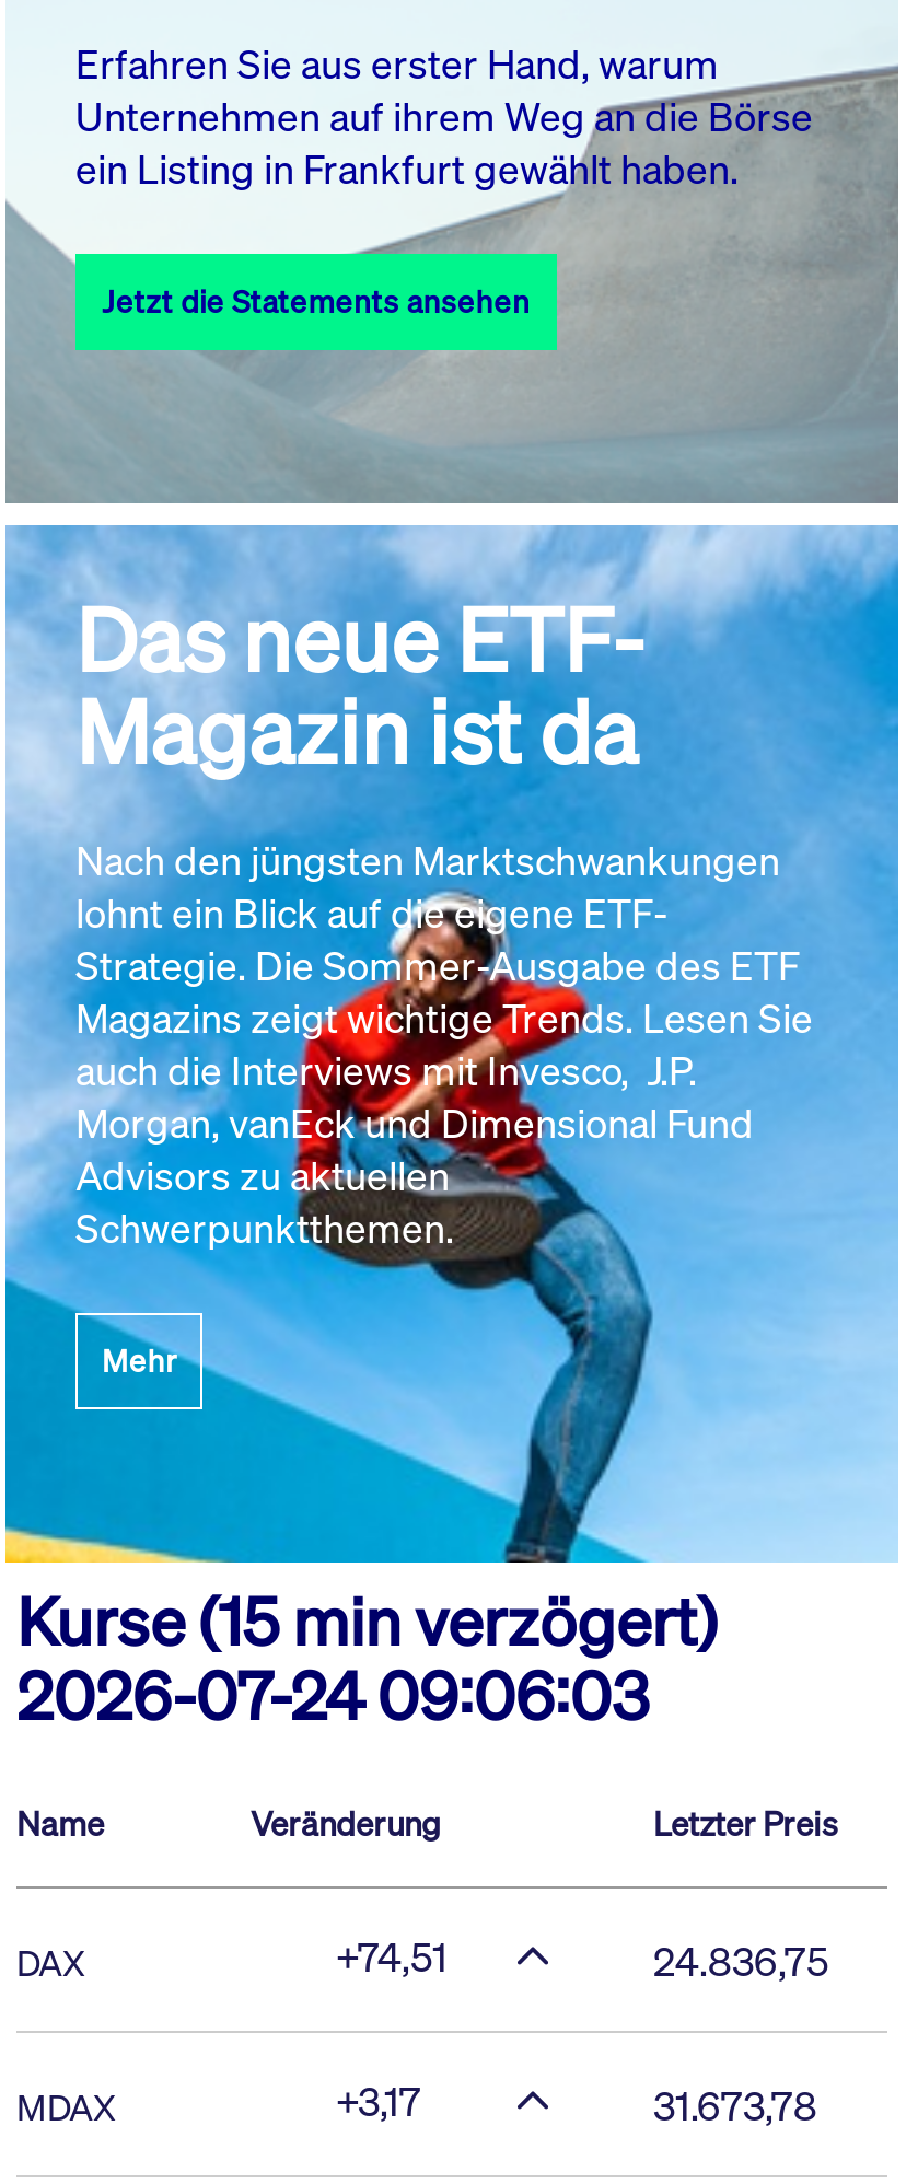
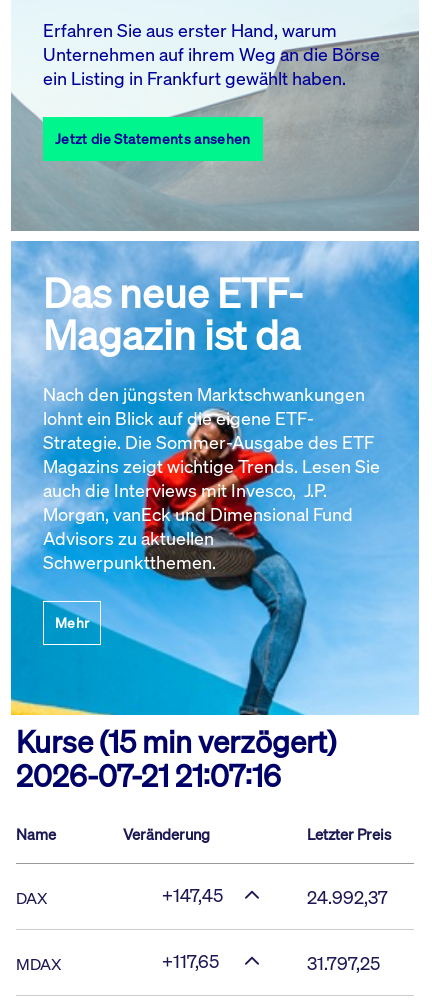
- 2026-07-24 09:06:03
+ 2026-07-21 21:07:16

- +74,51
+ +147,45

- 24.836,75
+ 24.992,37

- +3,17
+ +117,65

- 31.673,78
+ 31.797,25
